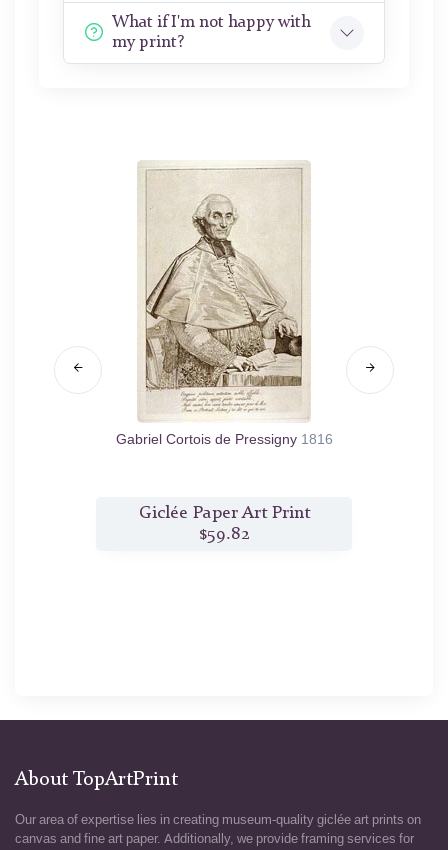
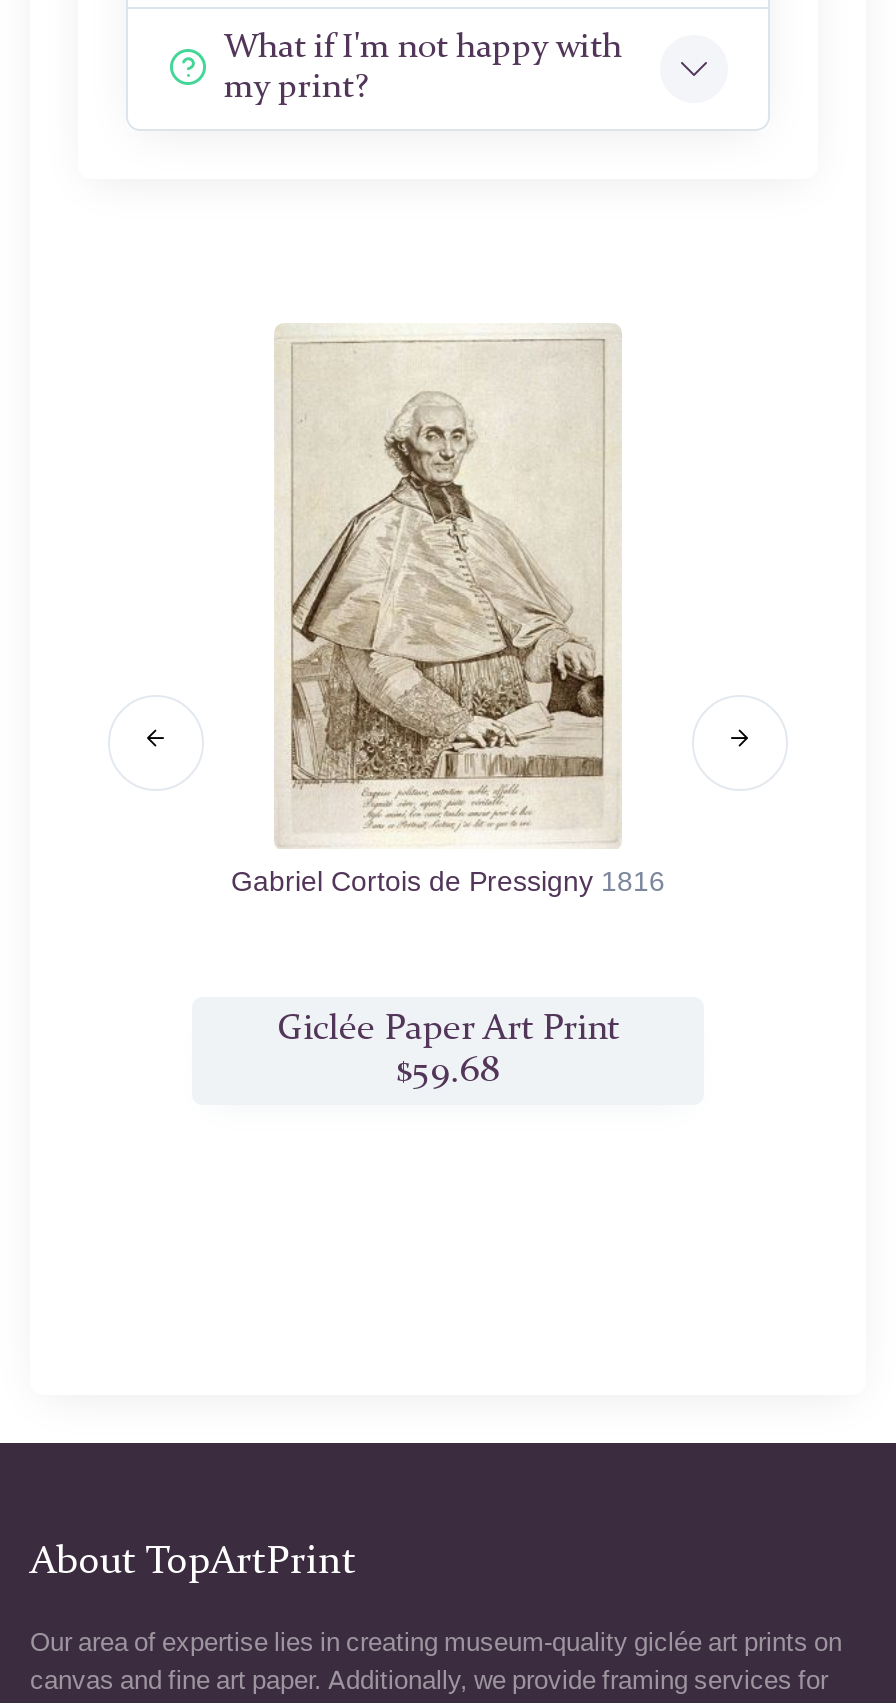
- $59.82
+ $59.68
